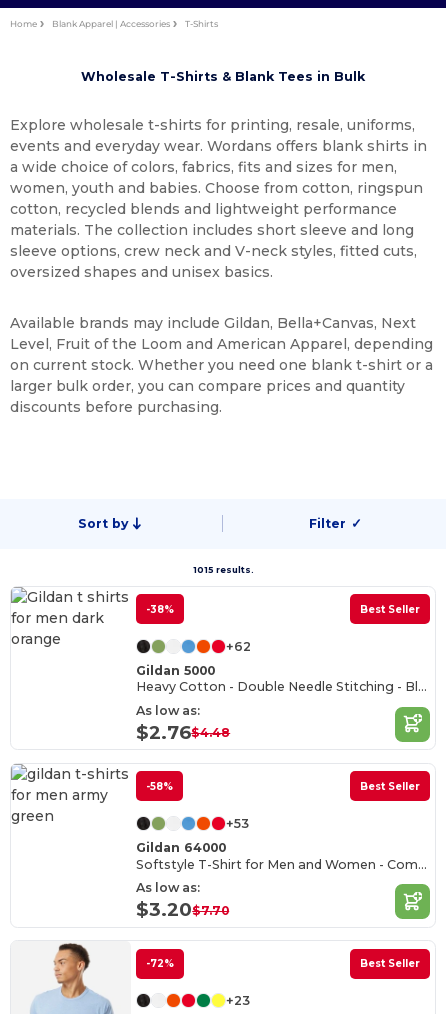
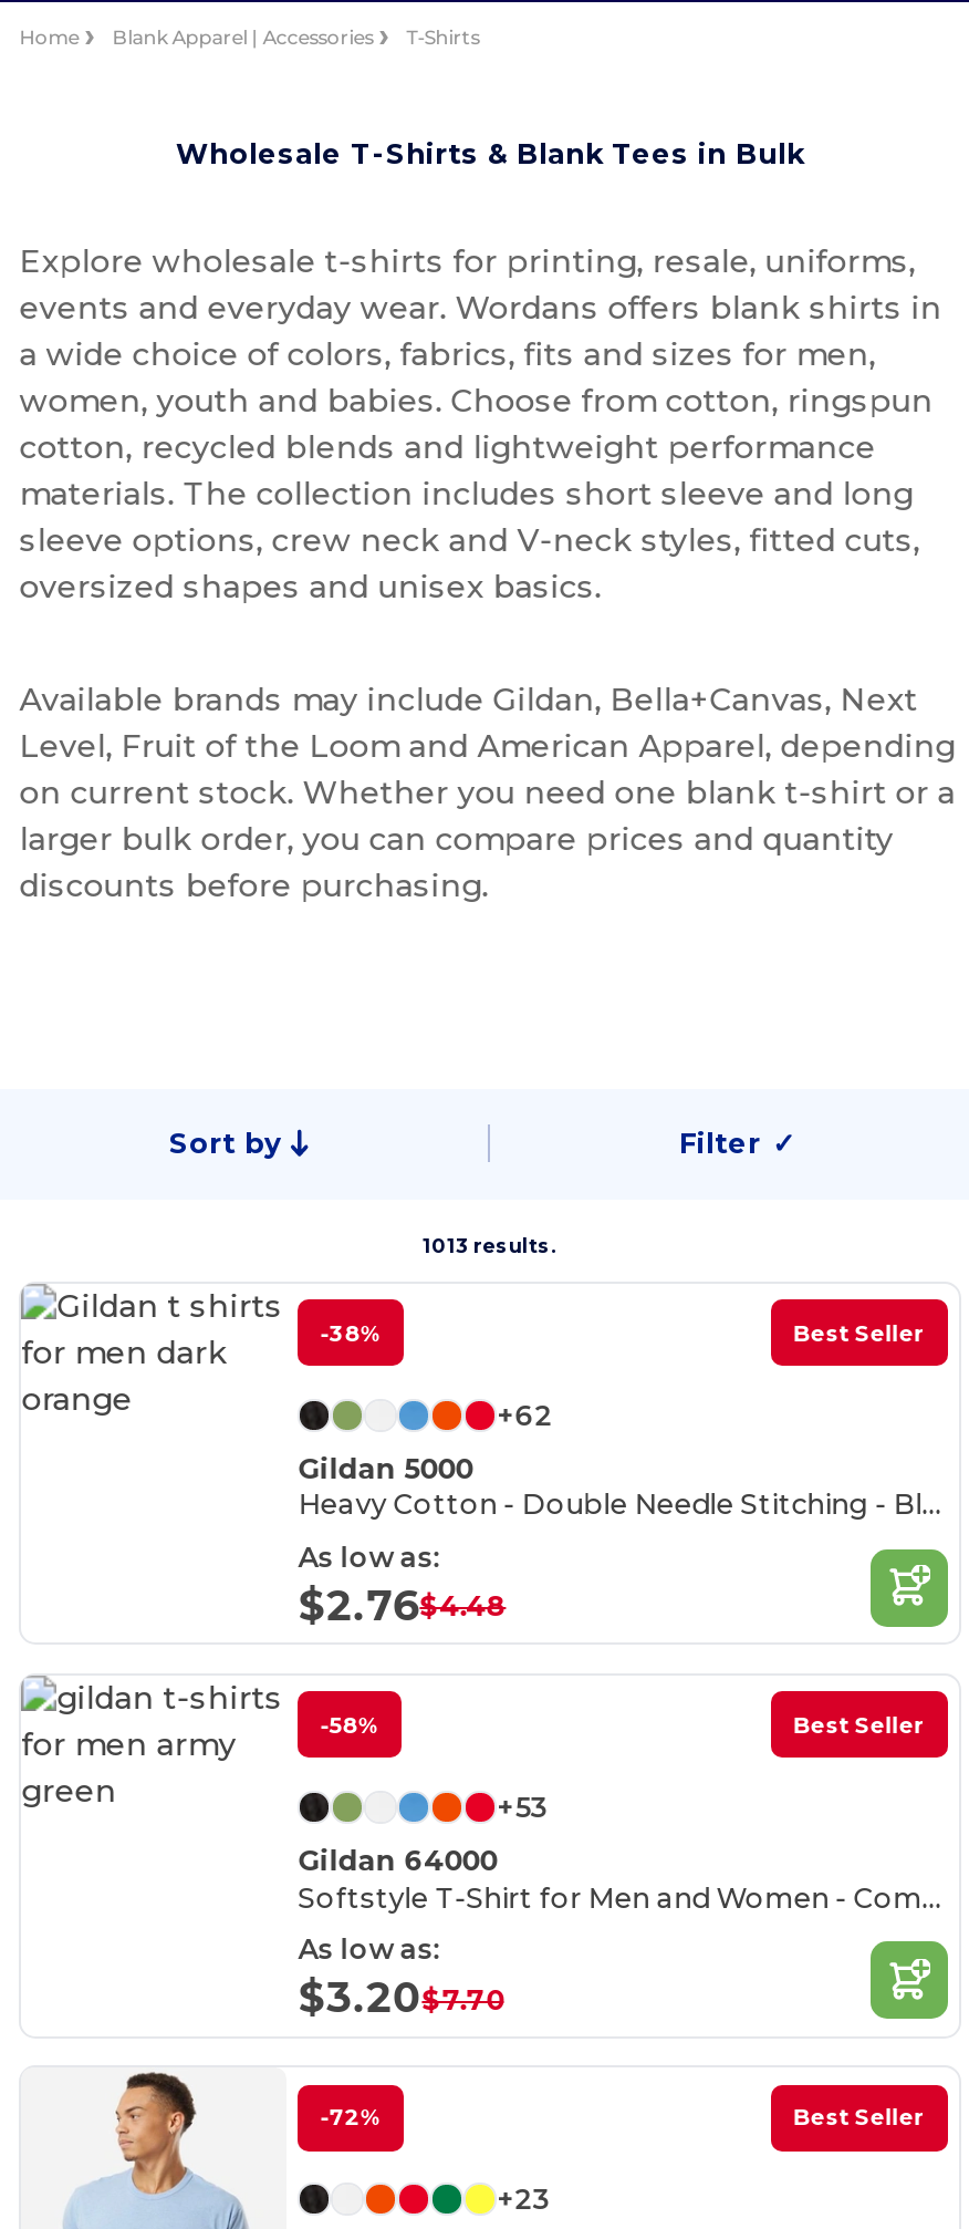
- 1015 results.
+ 1013 results.
